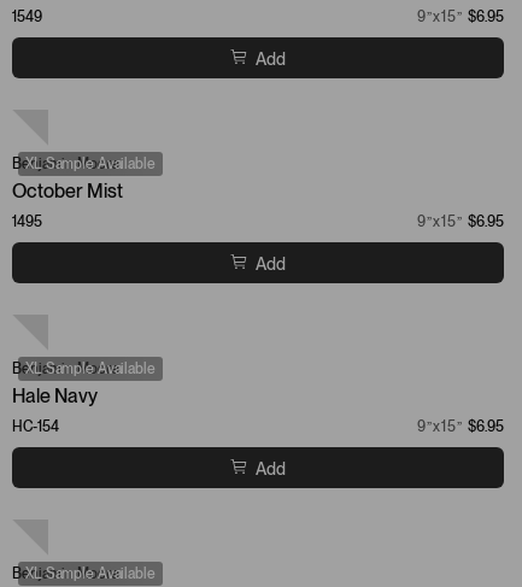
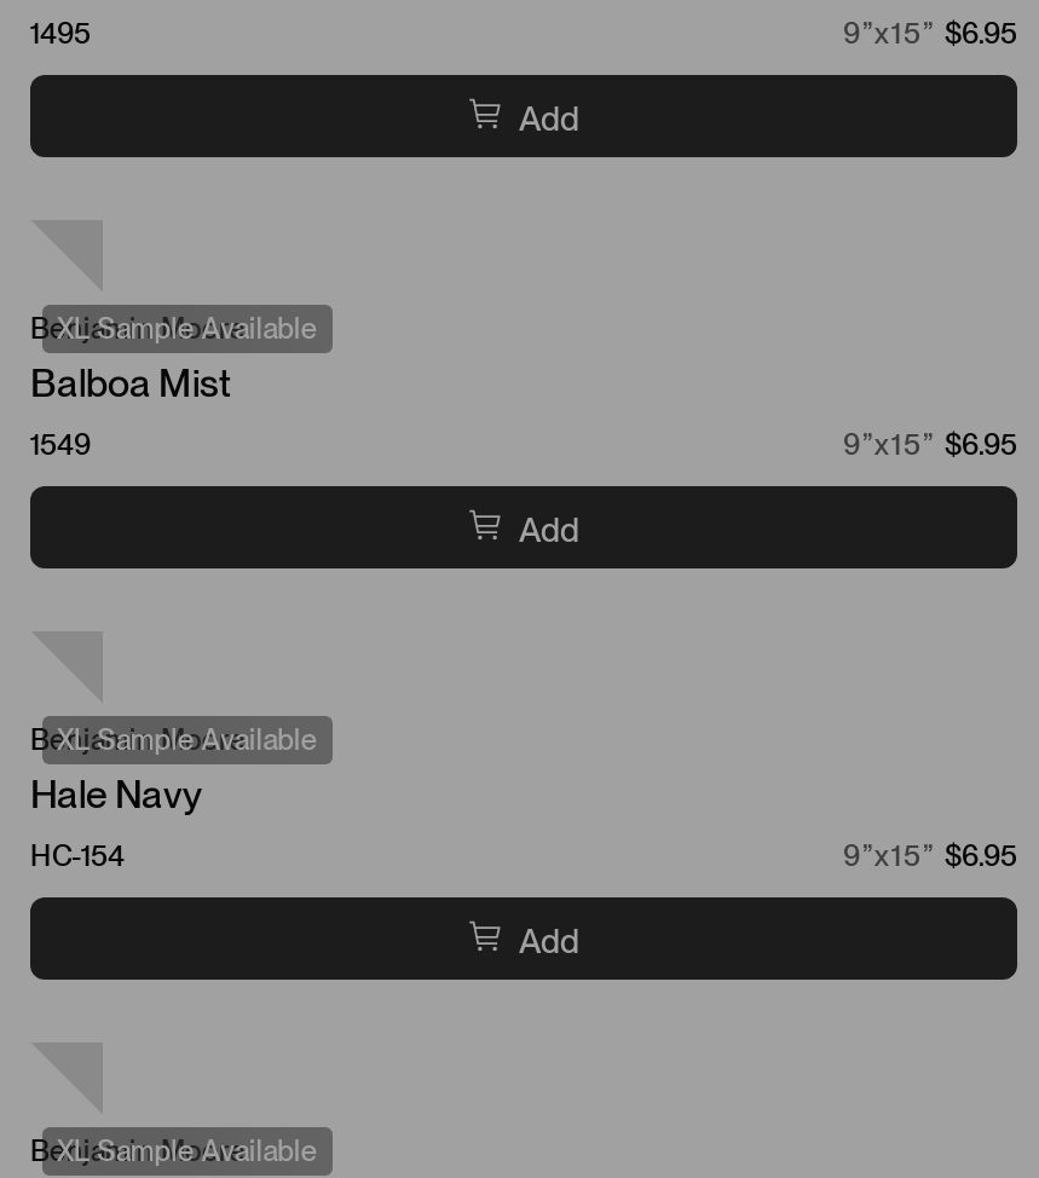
- 1549
+ 1495

- October Mist
+ Balboa Mist

- 1495
+ 1549
